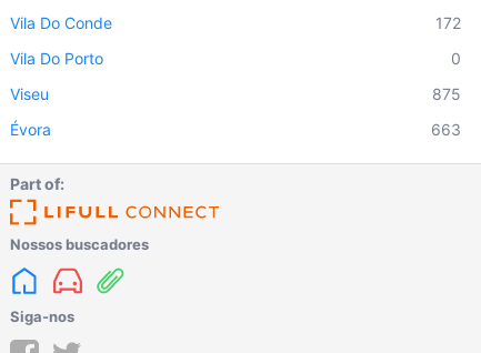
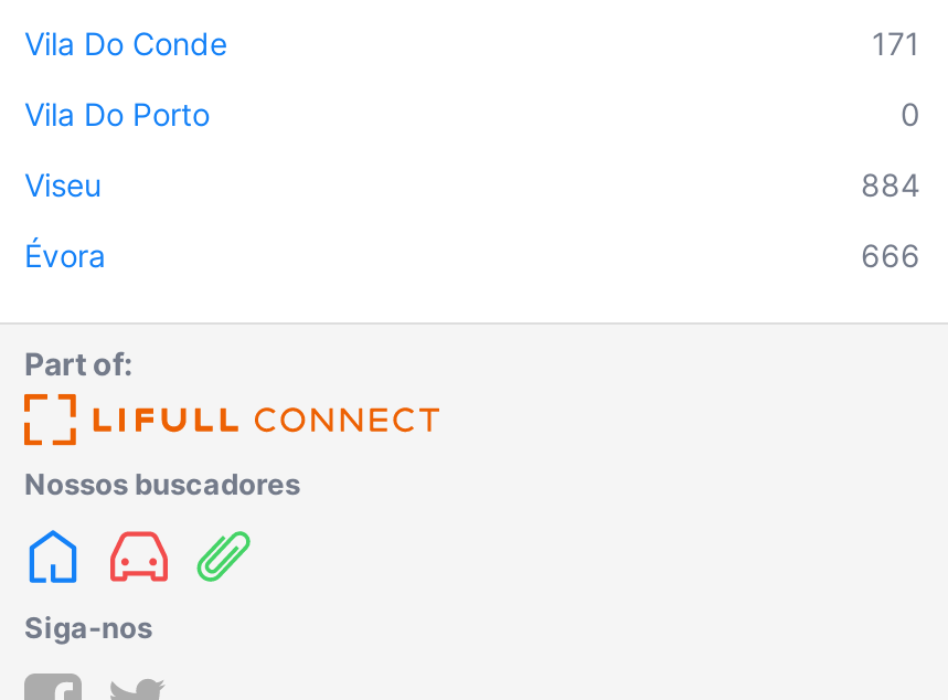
- 172
+ 171

- 875
+ 884

- 663
+ 666
